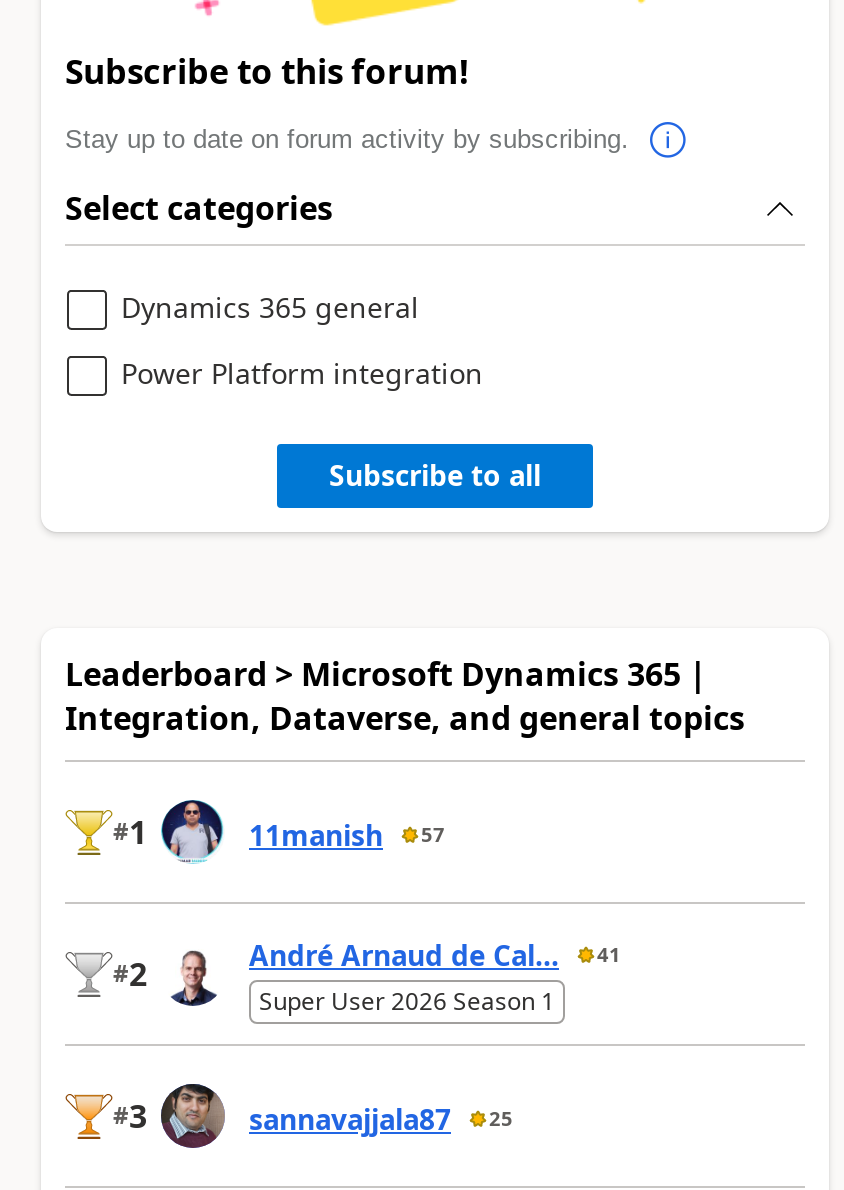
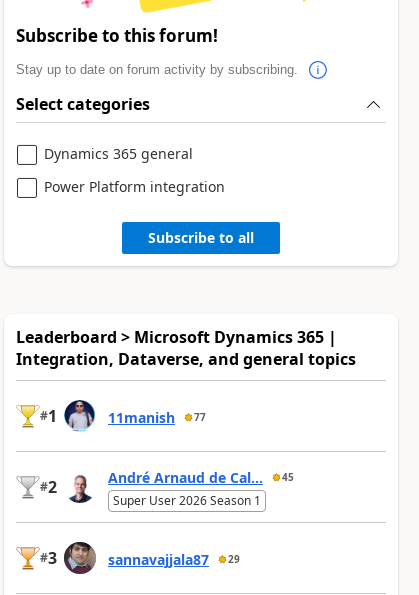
- 11manish 57
+ 11manish 77

- André Arnaud de Cal... 41
+ André Arnaud de Cal... 45

- sannavajjala87 25
+ sannavajjala87 29
